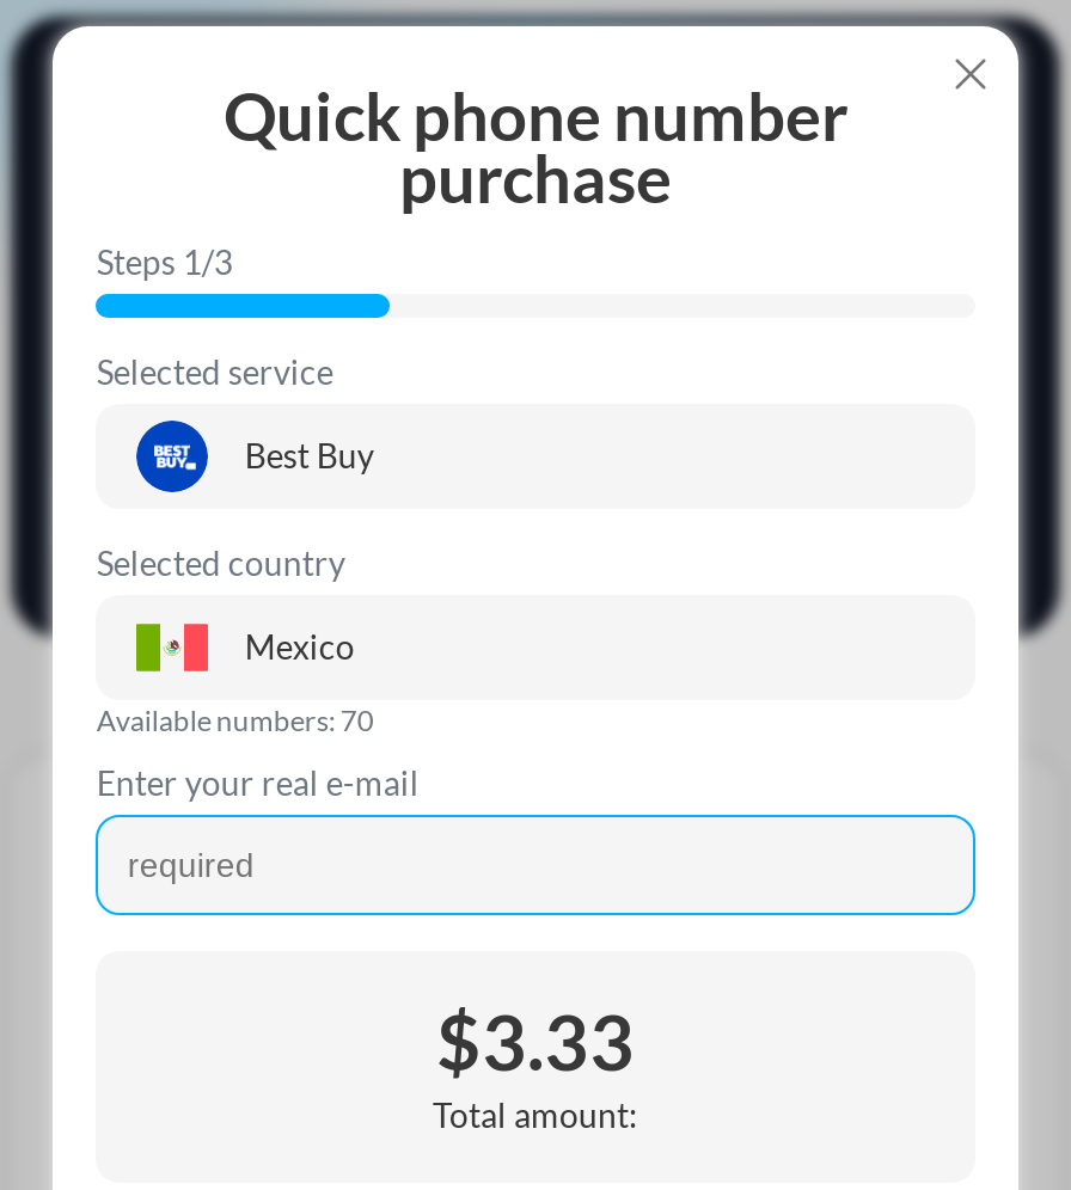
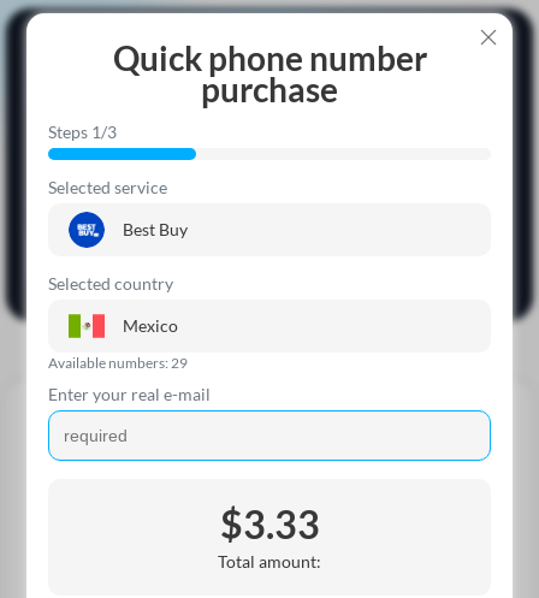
- Available numbers: 70
+ Available numbers: 29
